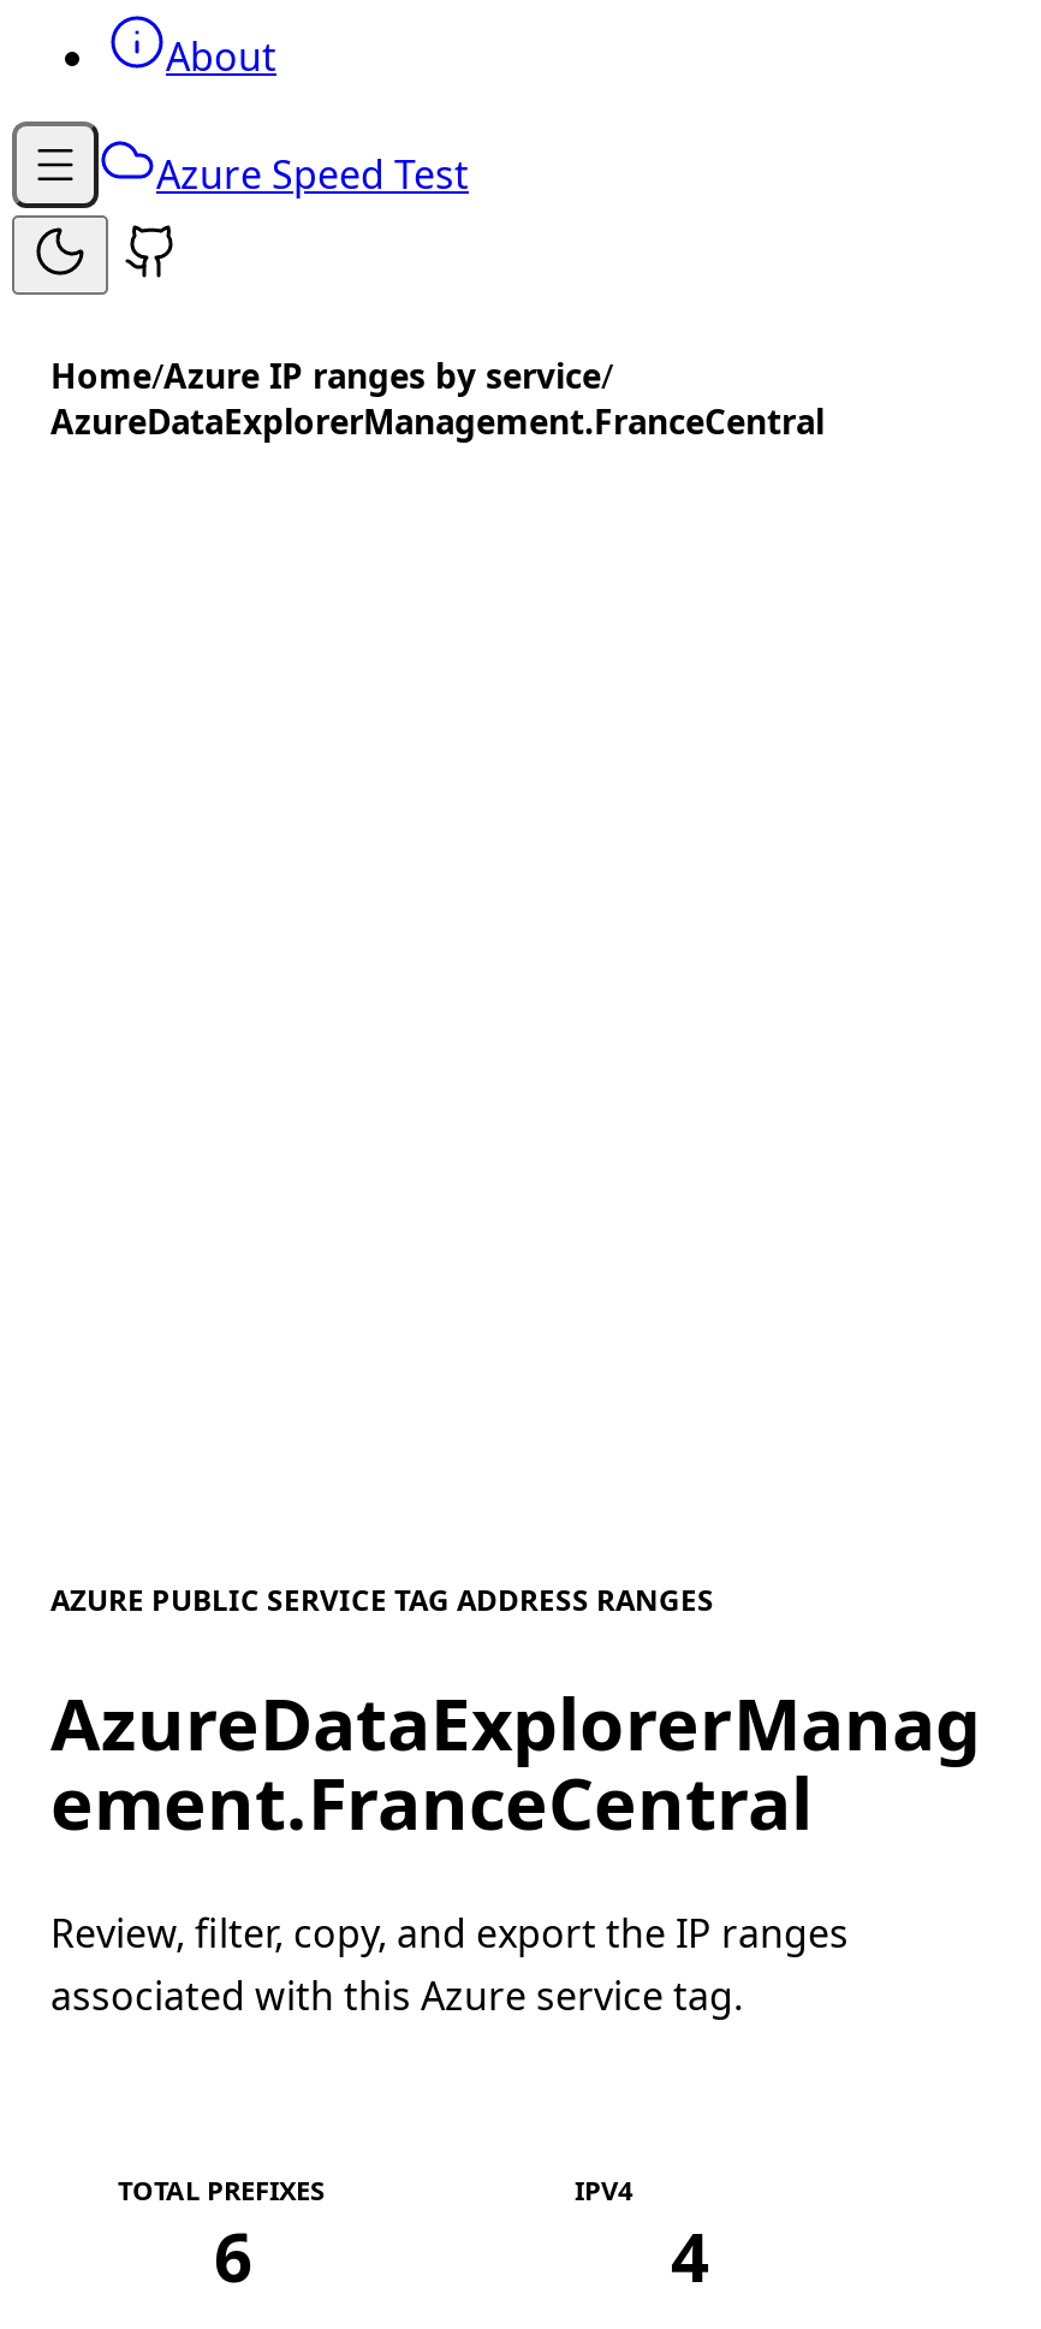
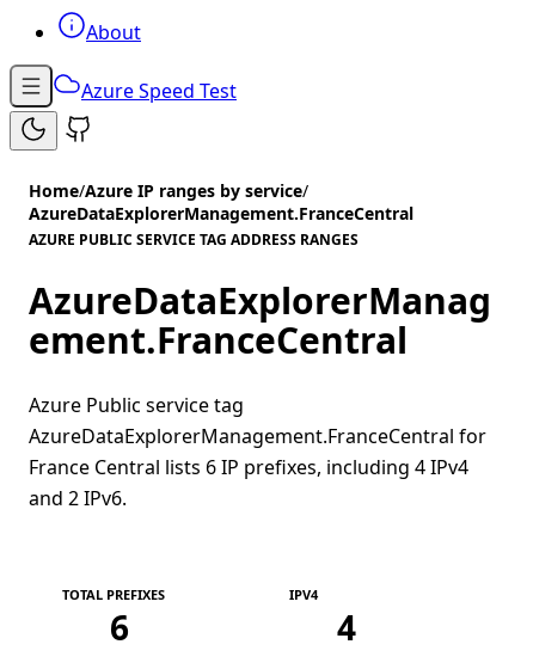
moved up: AZURE PUBLIC SERVICE TAG ADDRESS RANGES | AzureDataExplorerManag | ement.FranceCentral

- Review, filter, copy, and export the IP ranges
- associated with this Azure service tag.
+ Azure Public service tag
+ AzureDataExplorerManagement.FranceCentral for
+ France Central lists 6 IP prefixes, including 4 IPv4
+ and 2 IPv6.
